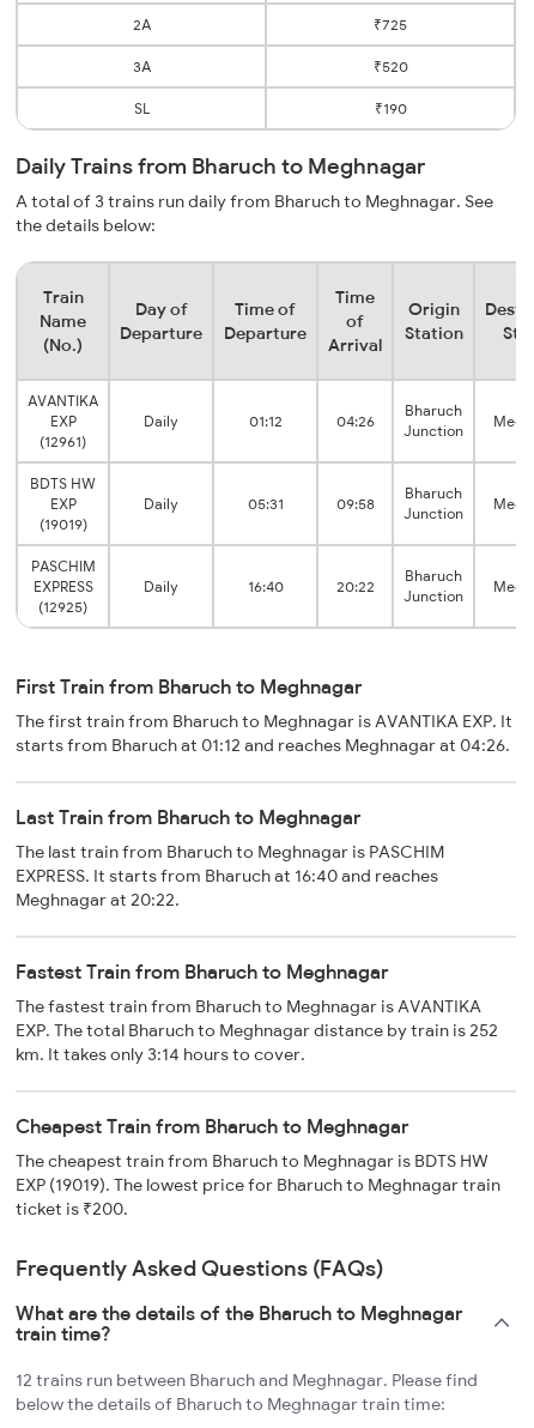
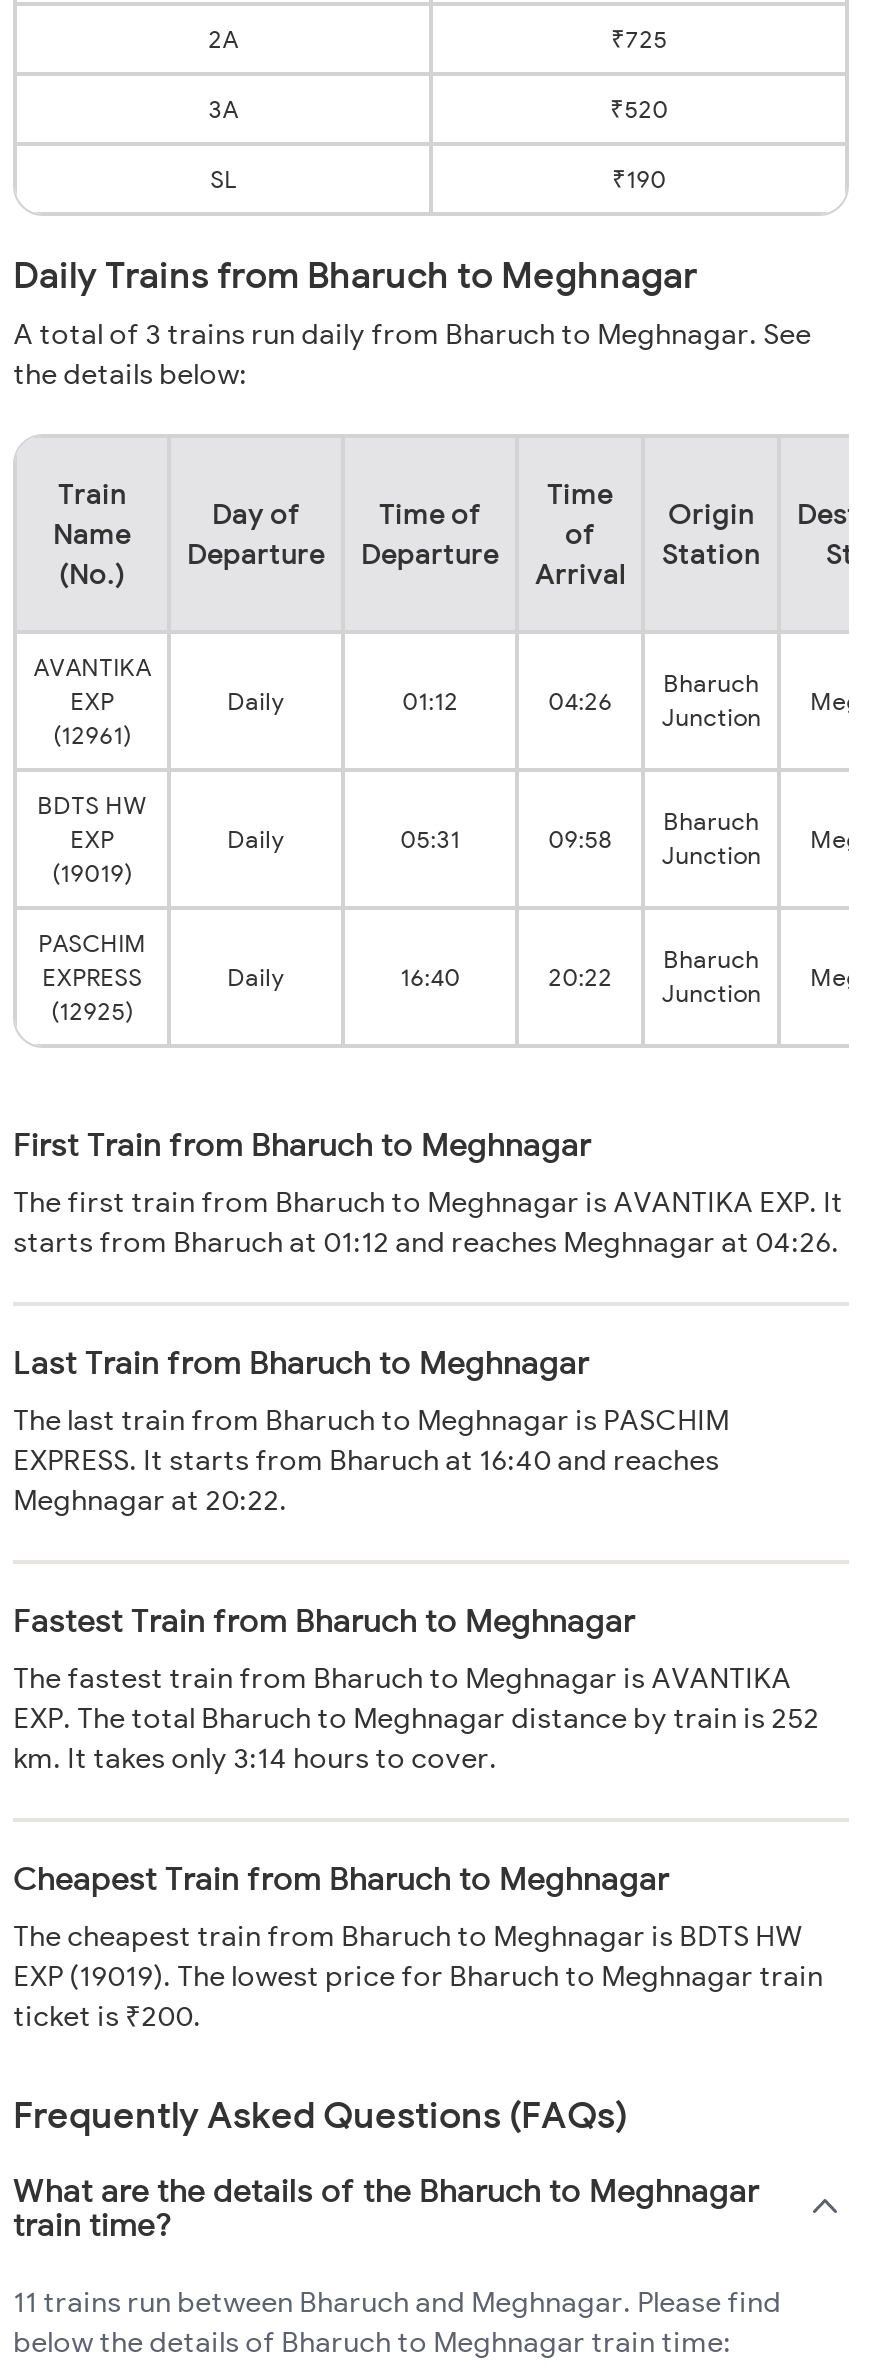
- 12 trains run between Bharuch and Meghnagar. Please find
+ 11 trains run between Bharuch and Meghnagar. Please find
